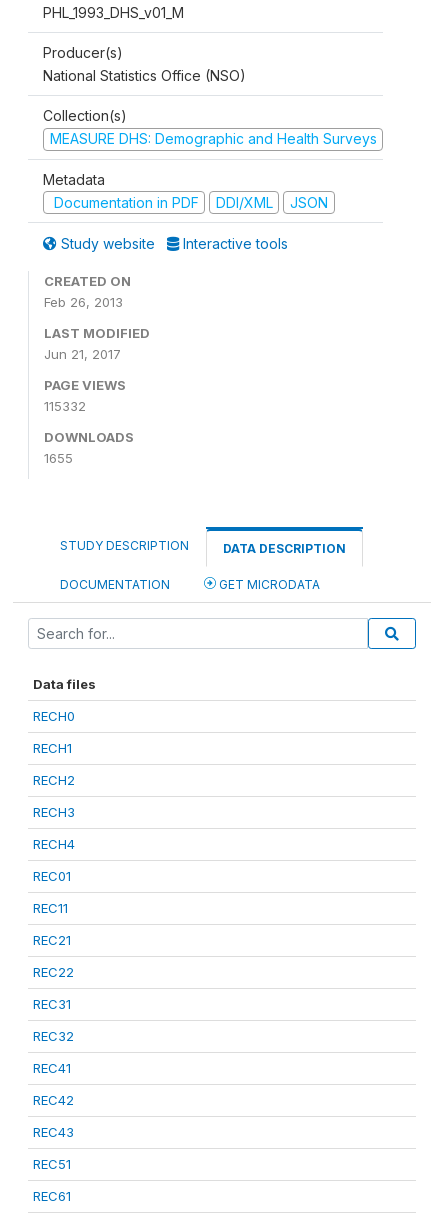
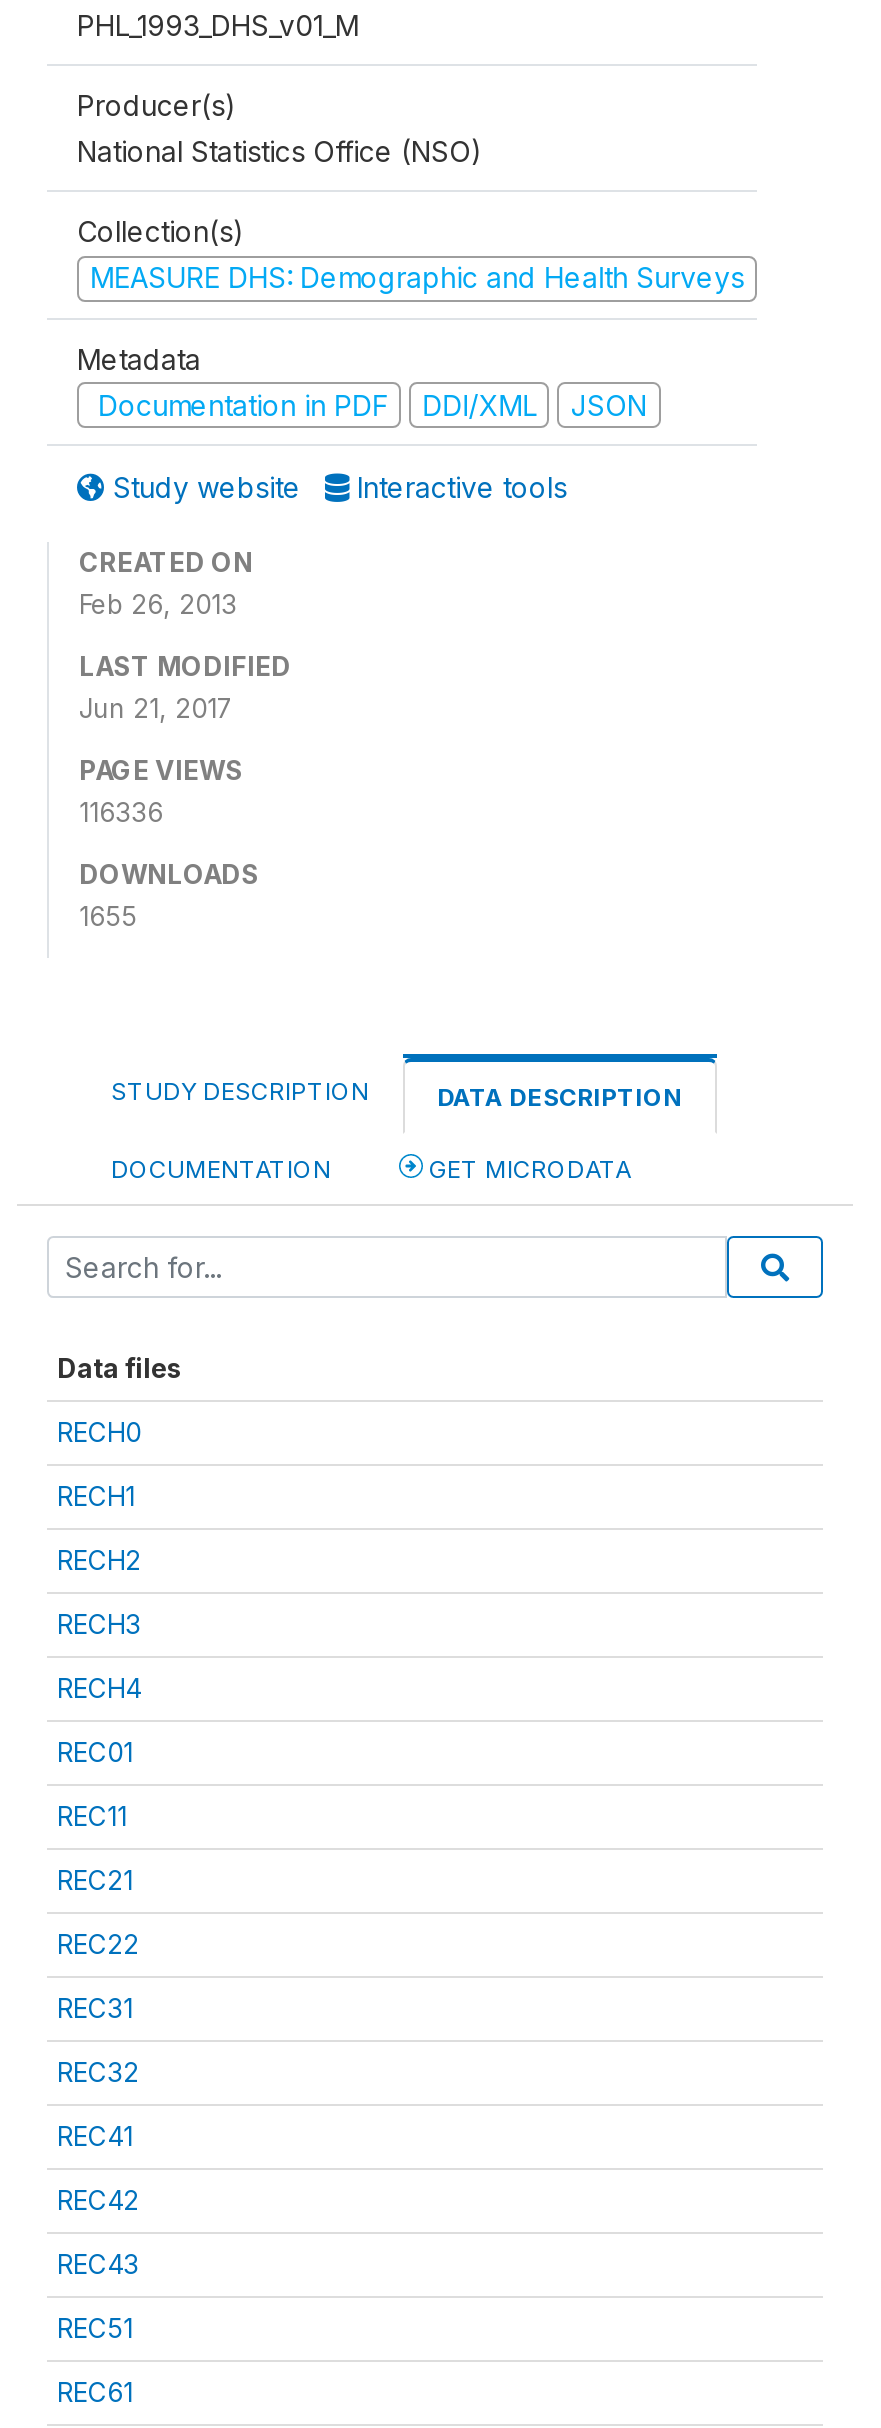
- 115332
+ 116336
